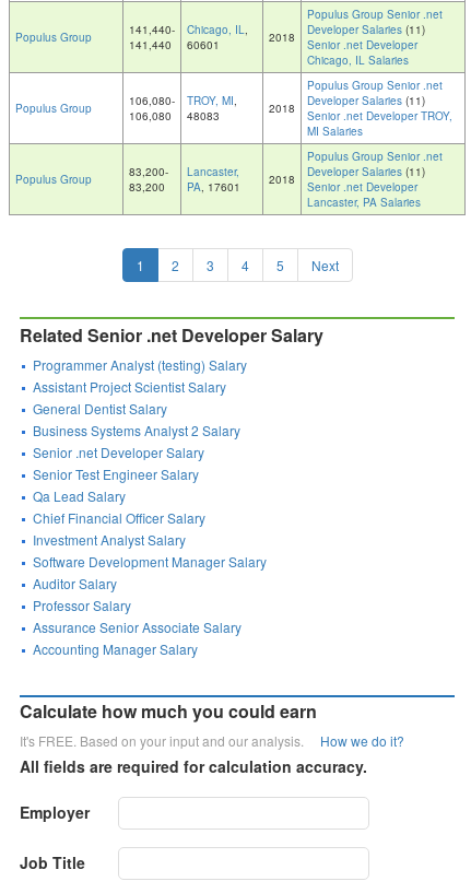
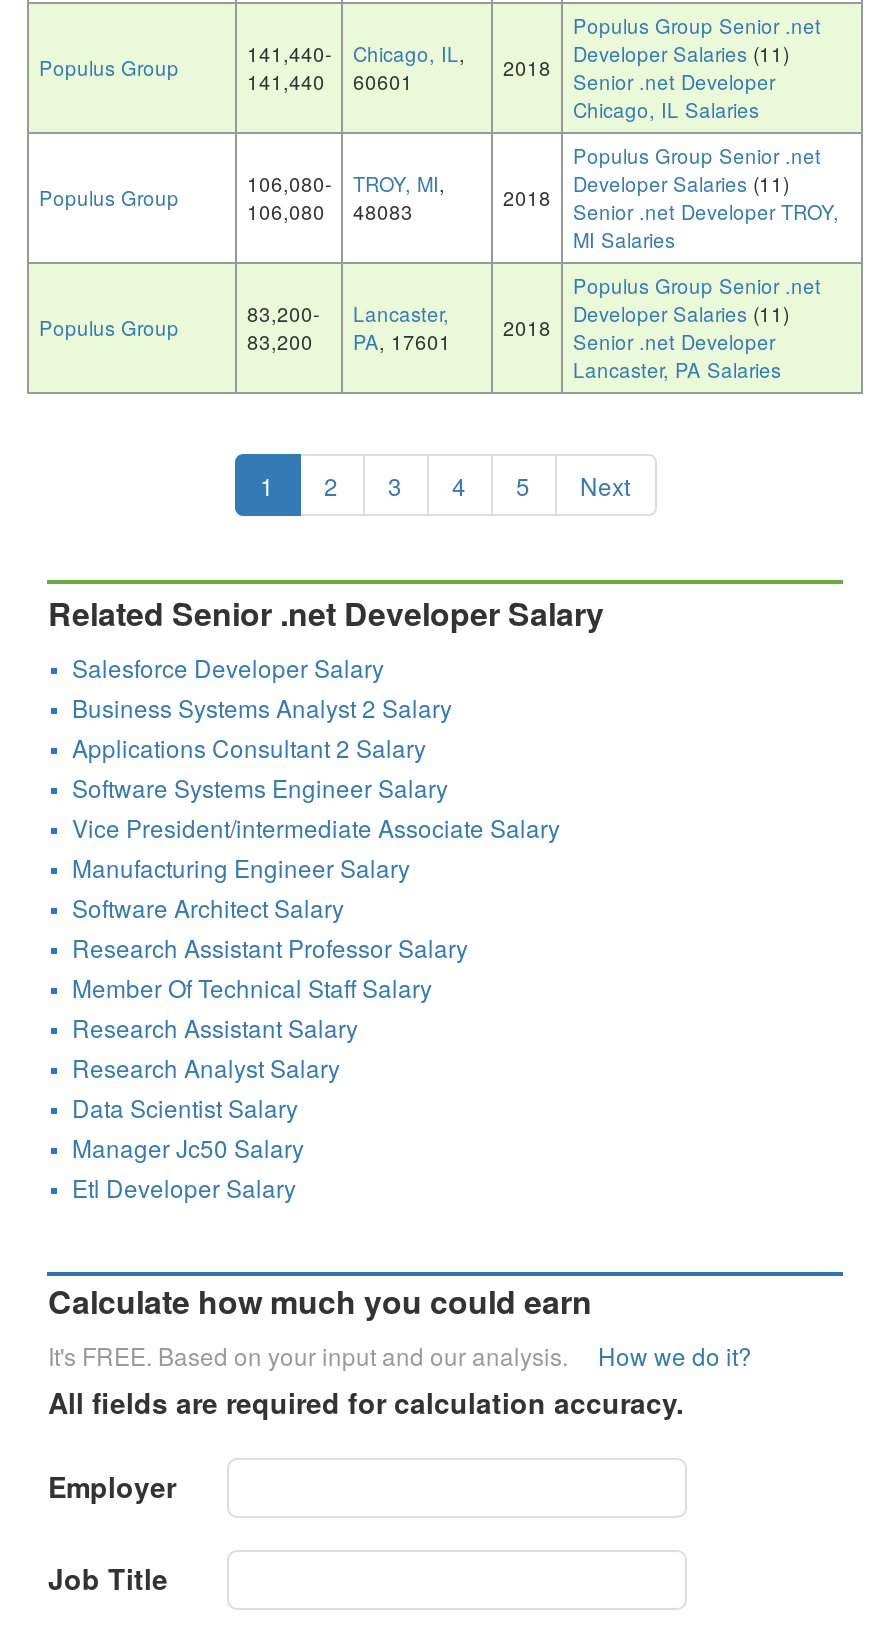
- Programmer Analyst (testing) Salary
- Assistant Project Scientist Salary
- General Dentist Salary
+ Salesforce Developer Salary

moved up: Business Systems Analyst 2 Salary

- Senior .net Developer Salary
- Senior Test Engineer Salary
- Qa Lead Salary
- Chief Financial Officer Salary
- Investment Analyst Salary
- Software Development Manager Salary
- Auditor Salary
- Professor Salary
- Assurance Senior Associate Salary
- Accounting Manager Salary
+ Applications Consultant 2 Salary
+ Software Systems Engineer Salary
+ Vice President/intermediate Associate Salary
+ Manufacturing Engineer Salary
+ Software Architect Salary
+ Research Assistant Professor Salary
+ Member Of Technical Staff Salary
+ Research Assistant Salary
+ Research Analyst Salary
+ Data Scientist Salary
+ Manager Jc50 Salary
+ Etl Developer Salary
